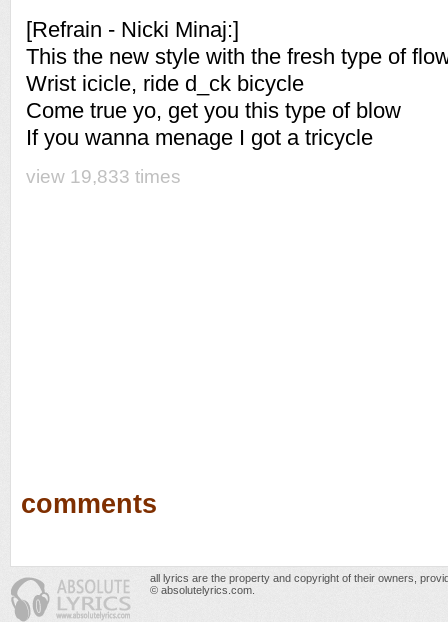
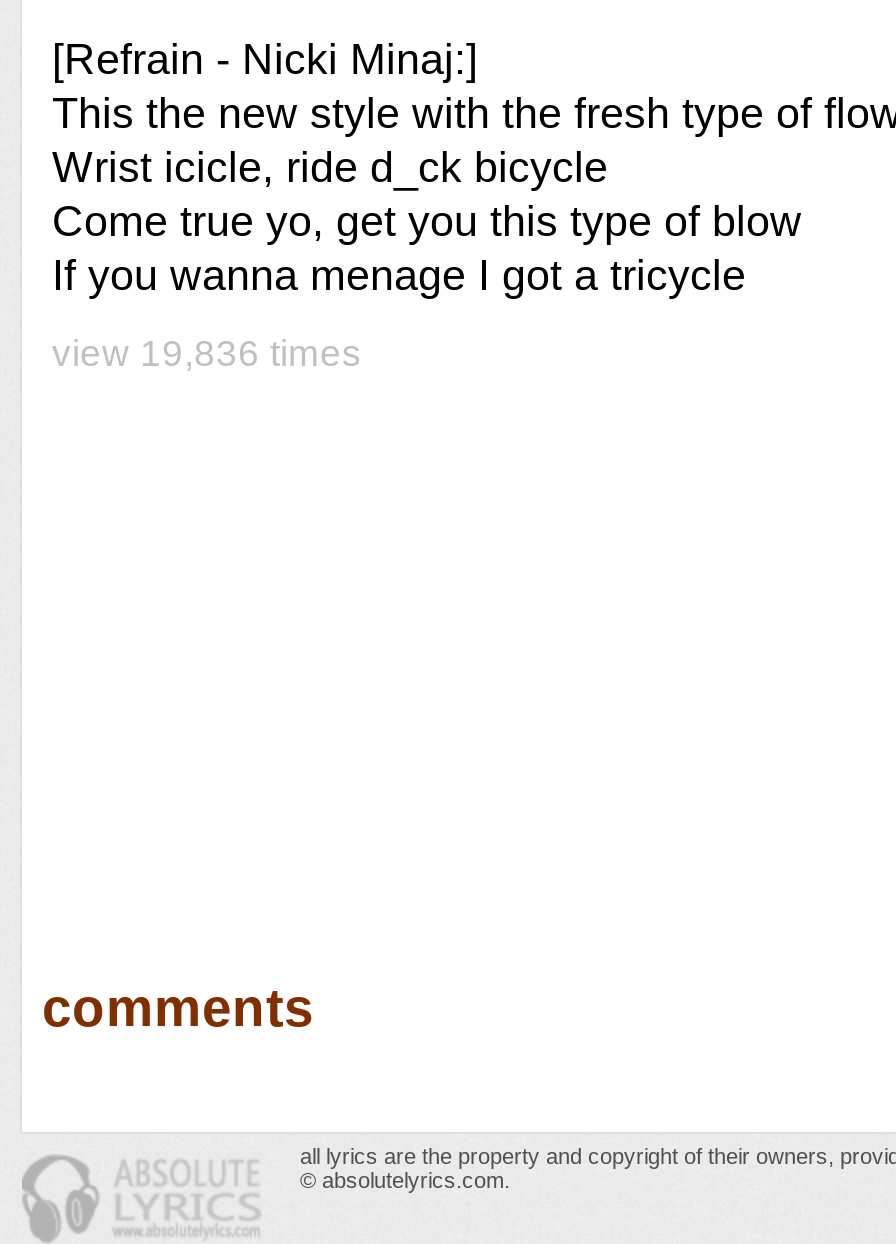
- view 19,833 times
+ view 19,836 times
